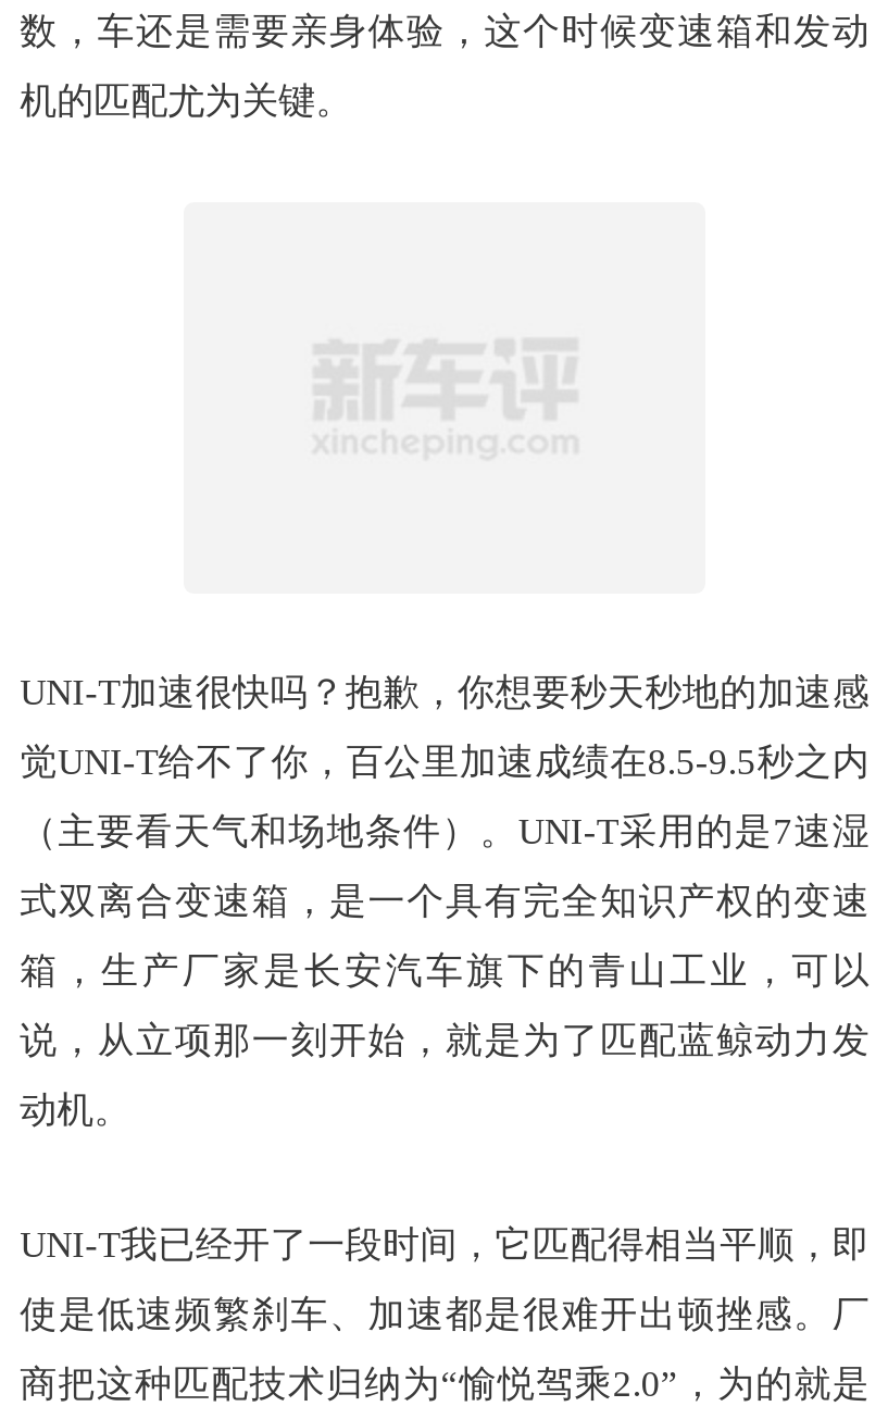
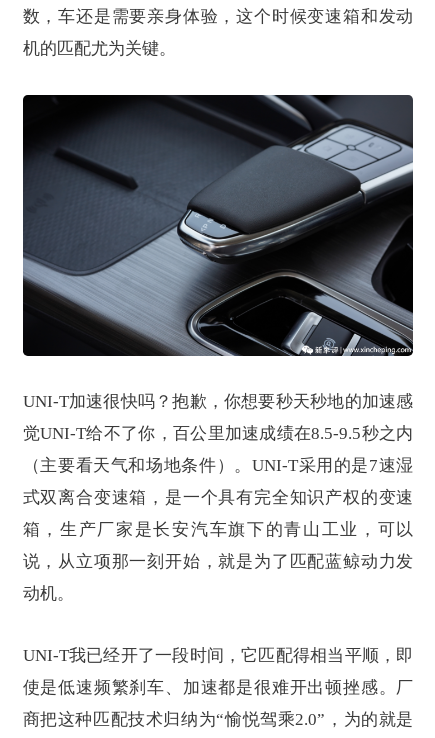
+ [image]
